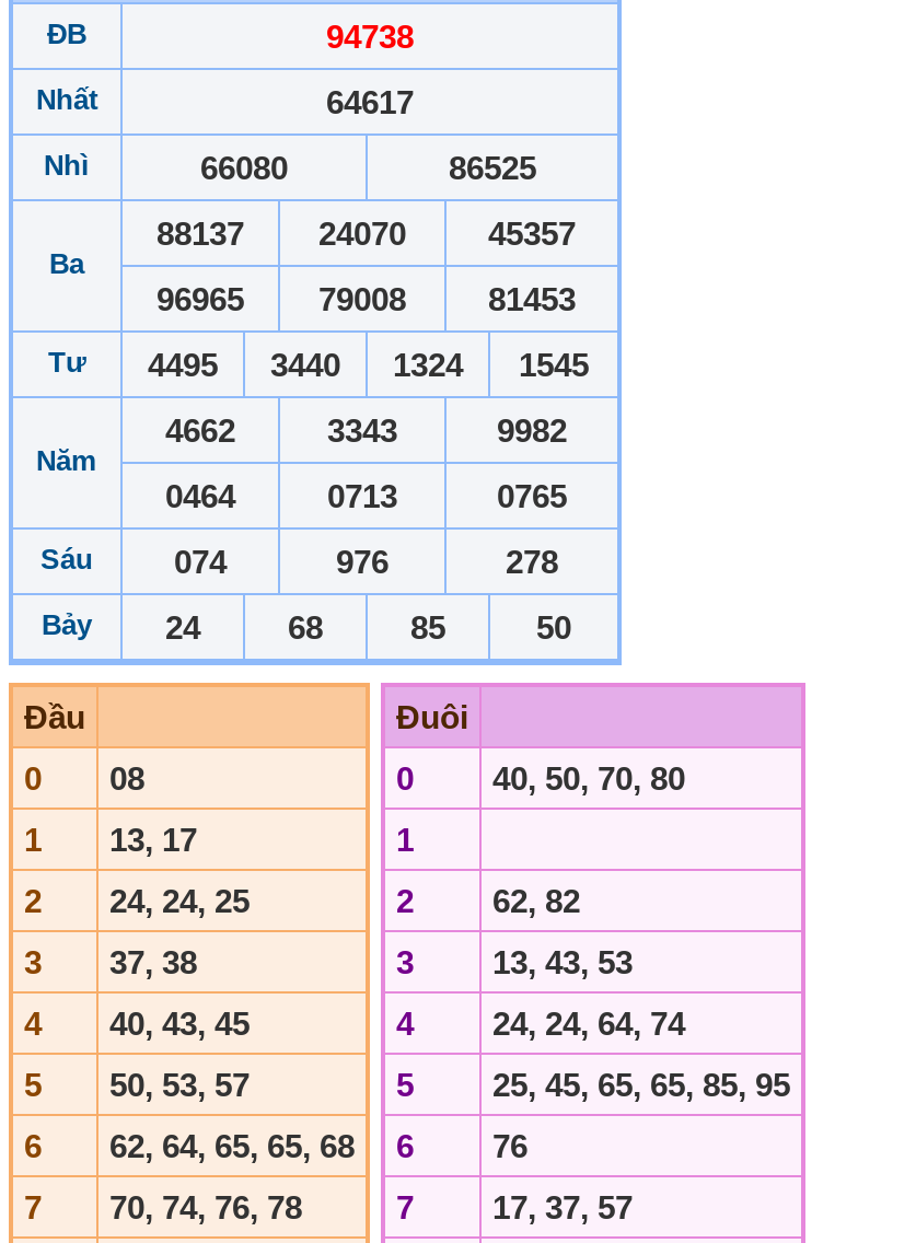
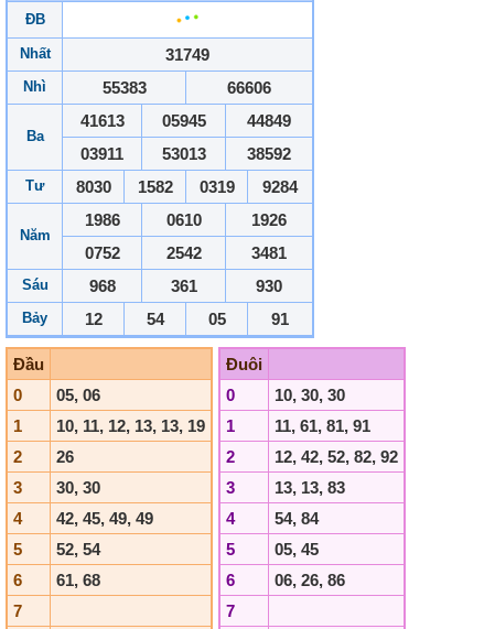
- 94738

- 64617
+ 31749

- 66080
+ 55383

- 86525
+ 66606

- 88137
+ 41613

- 24070
+ 05945

- 45357
+ 44849

- 96965
+ 03911

- 79008
+ 53013

- 81453
+ 38592

- 4495
+ 8030

- 3440
+ 1582

- 1324
+ 0319

- 1545
+ 9284

- 4662
+ 1986

- 3343
+ 0610

- 9982
+ 1926

- 0464
+ 0752

- 0713
+ 2542

- 0765
+ 3481

- 074
+ 968

- 976
+ 361

- 278
+ 930

- 24
+ 12

- 68
+ 54

- 85
+ 05

- 50
+ 91

- 0 08
+ 0 05, 06

- 40, 50, 70, 80
+ 10, 30, 30

- 13, 17
+ 10, 11, 12, 13, 13, 19

+ 11, 61, 81, 91

- 2 24, 24, 25
+ 2 26

- 62, 82
+ 12, 42, 52, 82, 92

- 3 37, 38
+ 3 30, 30

- 13, 43, 53
+ 13, 13, 83

- 4 40, 43, 45
+ 4 42, 45, 49, 49

- 24, 24, 64, 74
+ 54, 84

- 5 50, 53, 57
+ 5 52, 54

- 25, 45, 65, 65, 85, 95
+ 05, 45

- 62, 64, 65, 65, 68
+ 61, 68

- 76
+ 06, 26, 86

- 70, 74, 76, 78

- 17, 37, 57
